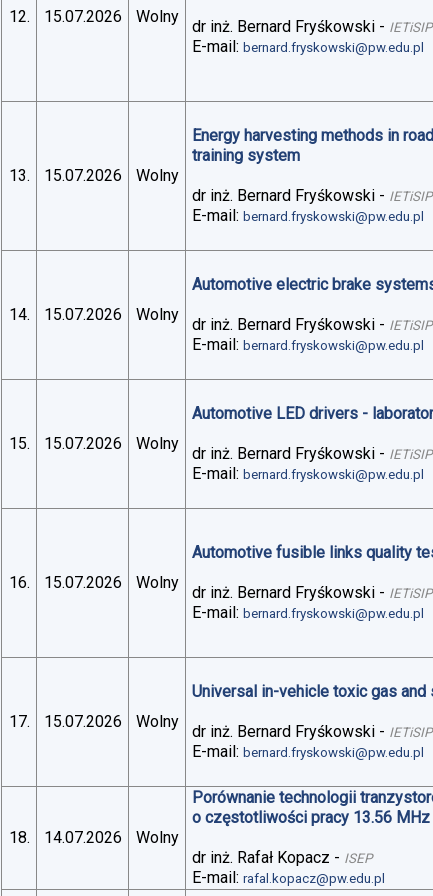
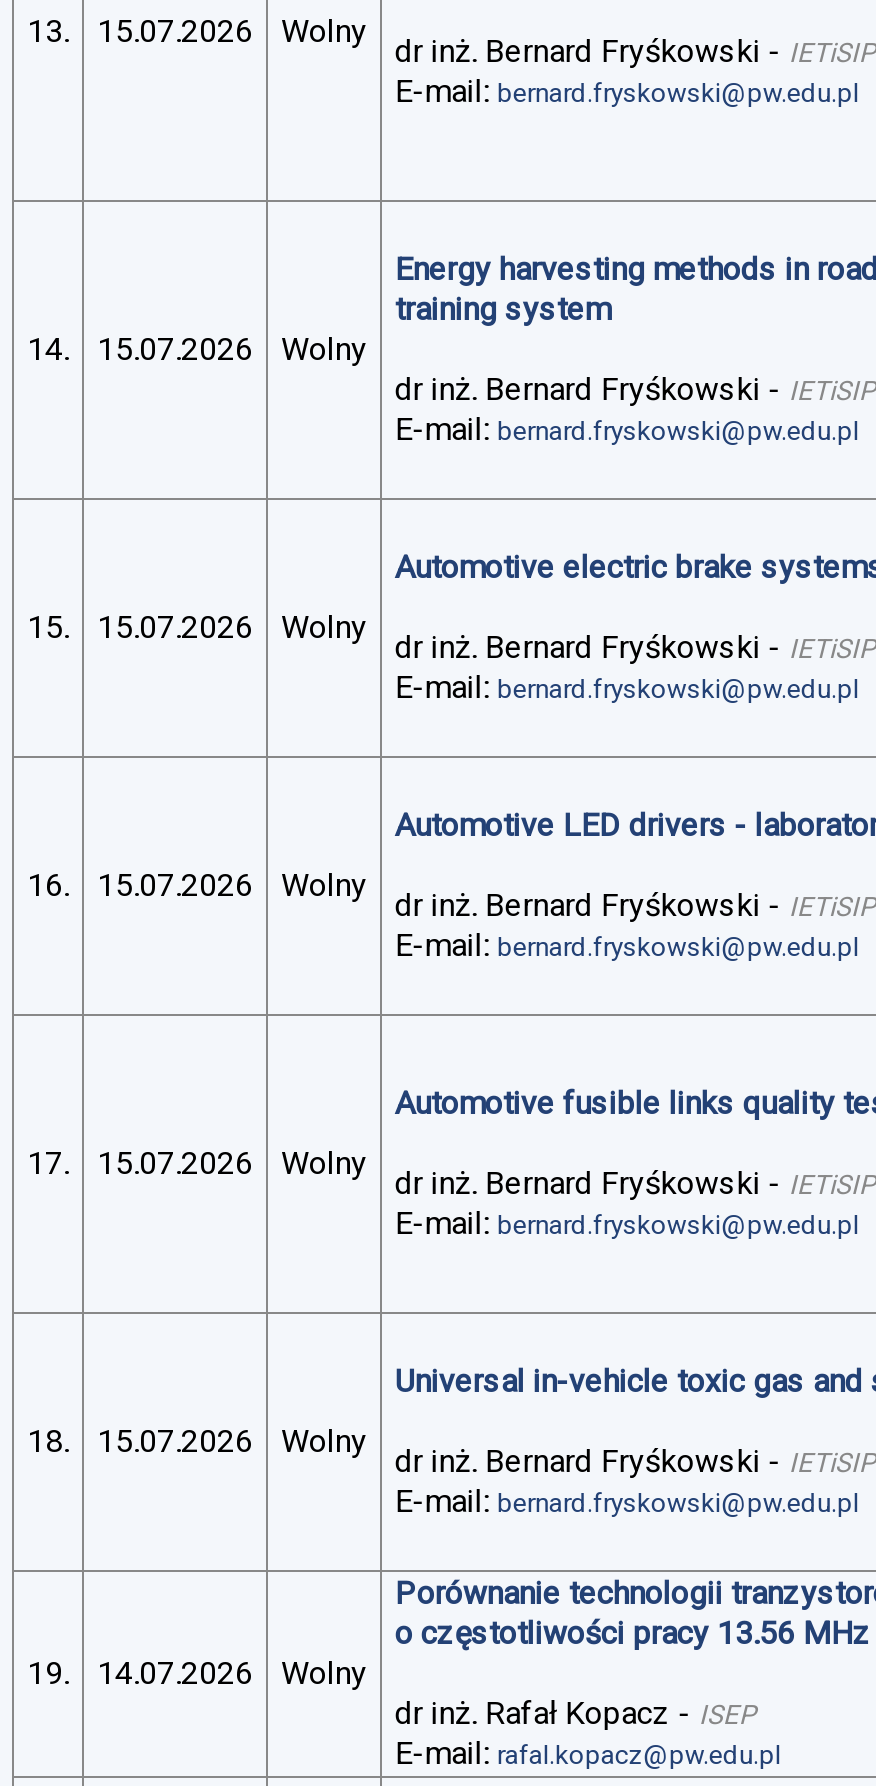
- 12. 15.07.2026 Wolny
+ 13. 15.07.2026 Wolny

- 13. 15.07.2026 Wolny
+ 14. 15.07.2026 Wolny

- 14. 15.07.2026 Wolny
+ 15. 15.07.2026 Wolny

- 15. 15.07.2026 Wolny
+ 16. 15.07.2026 Wolny

- 16. 15.07.2026 Wolny
+ 17. 15.07.2026 Wolny

- 17. 15.07.2026 Wolny
+ 18. 15.07.2026 Wolny

- 18. 14.07.2026 Wolny
+ 19. 14.07.2026 Wolny
